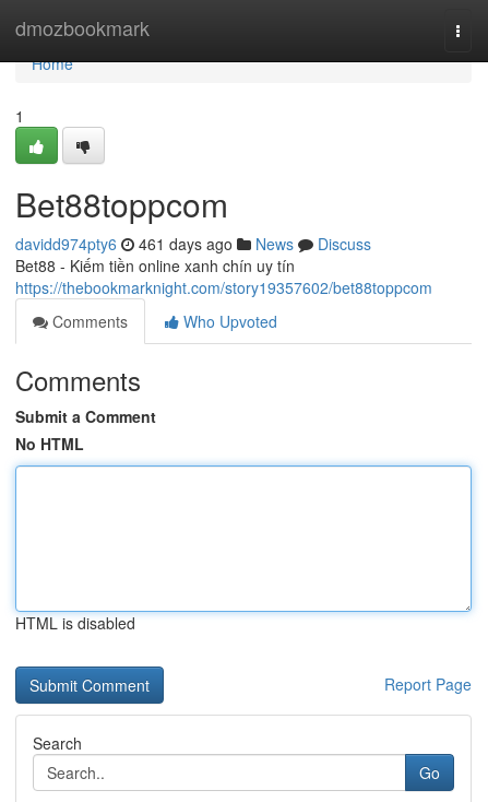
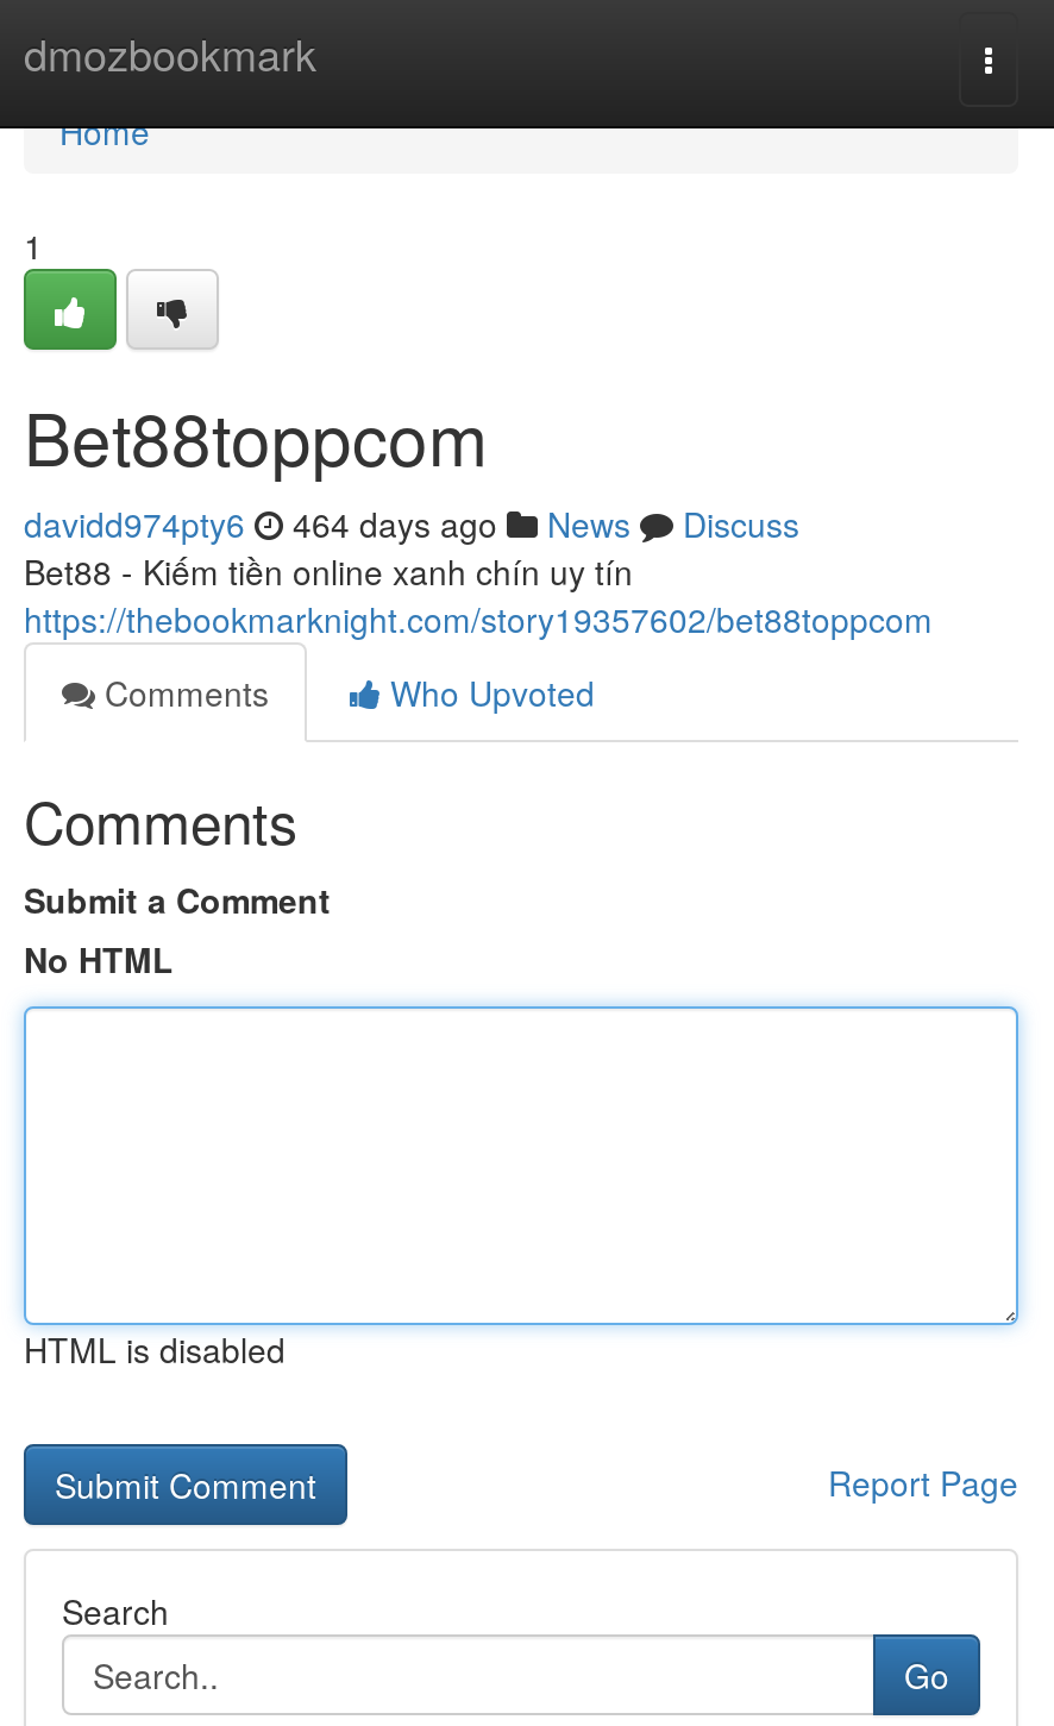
- davidd974pty6 461 days ago News Discuss
+ davidd974pty6 464 days ago News Discuss
